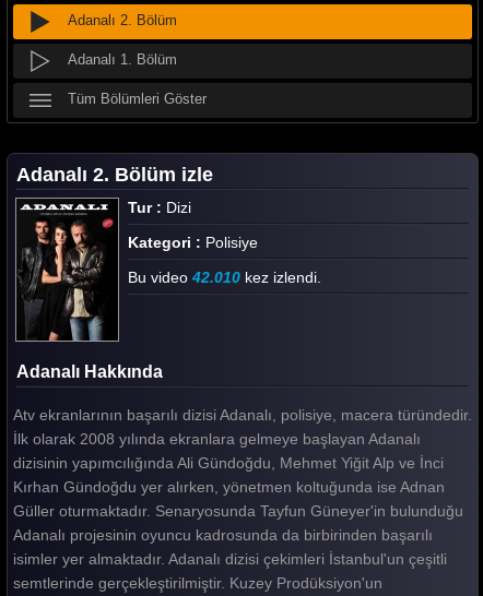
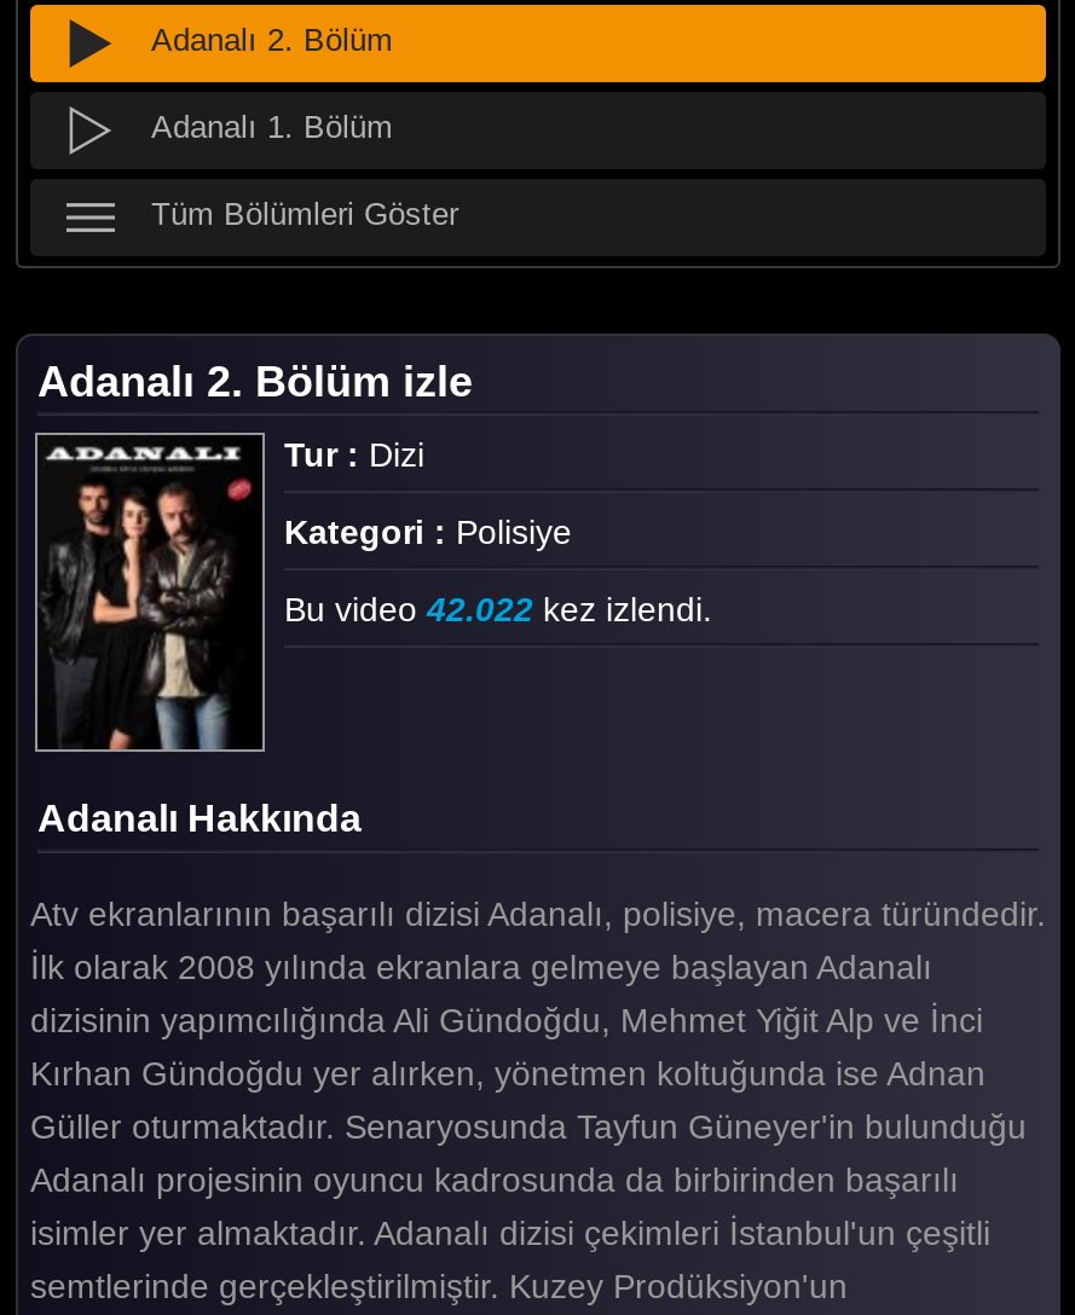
- Bu video 42.010 kez izlendi.
+ Bu video 42.022 kez izlendi.
